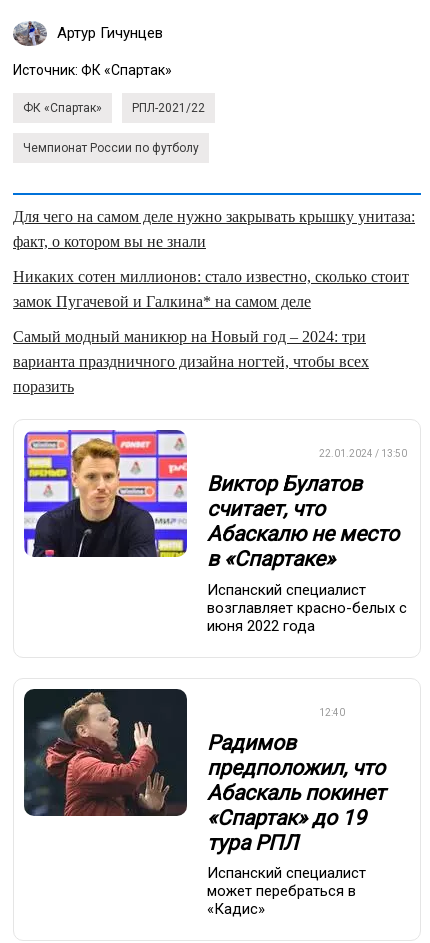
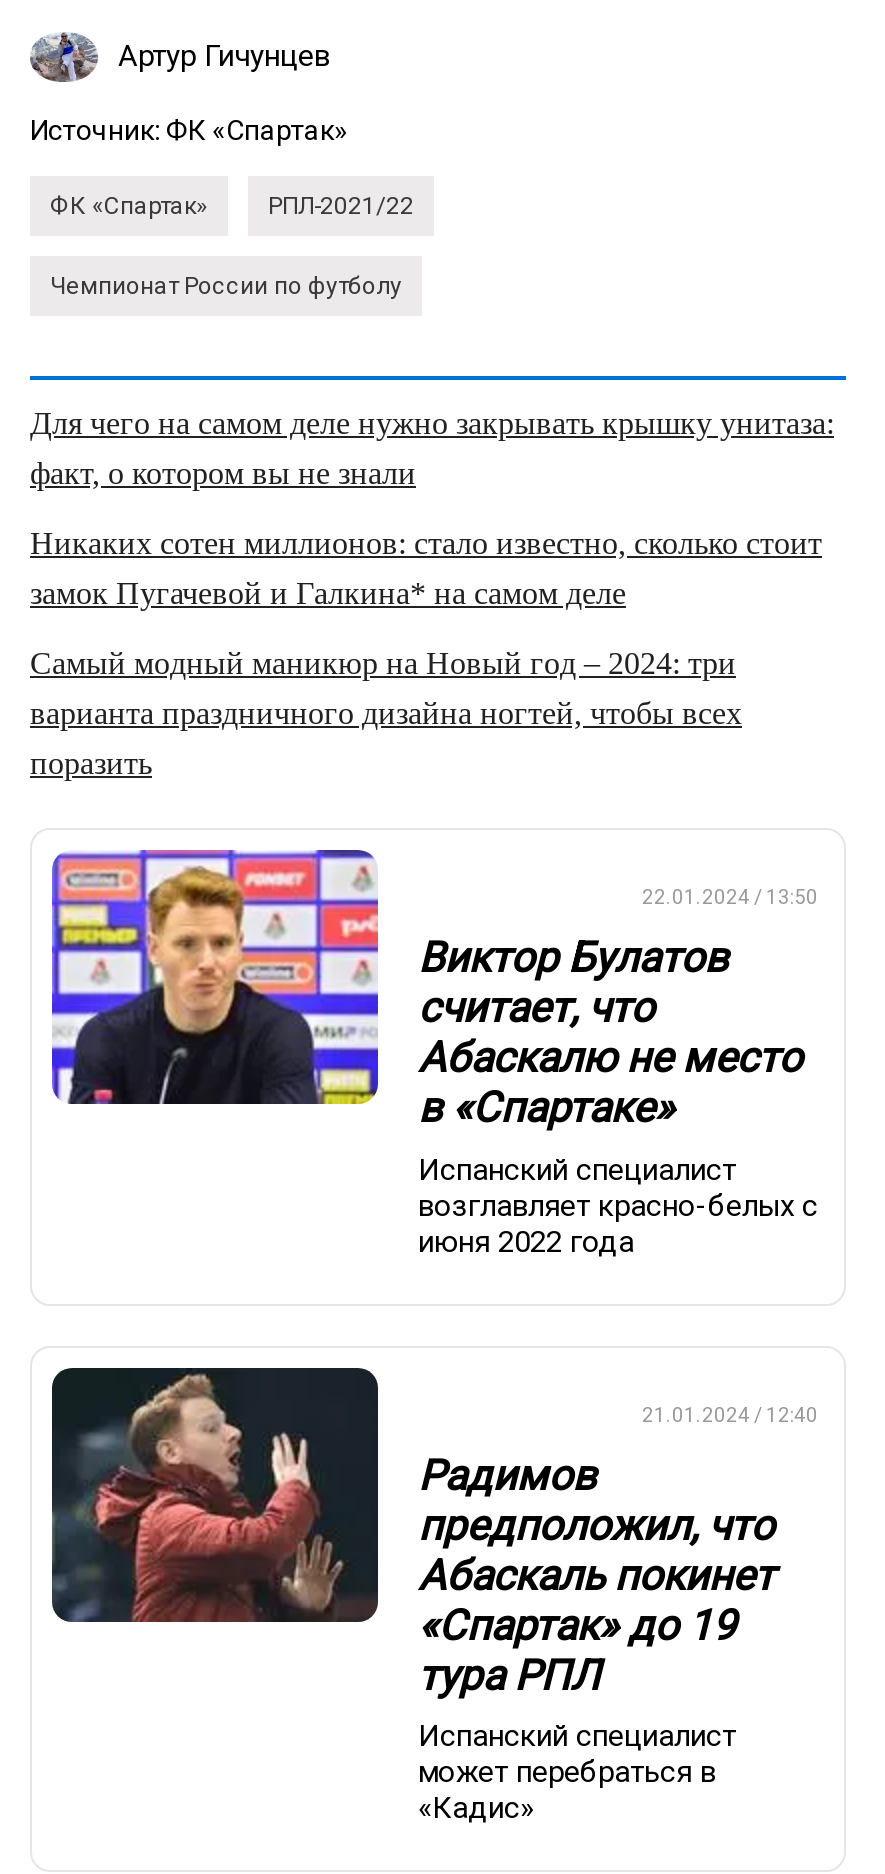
- 12:40
+ 21.01.2024 / 12:40
